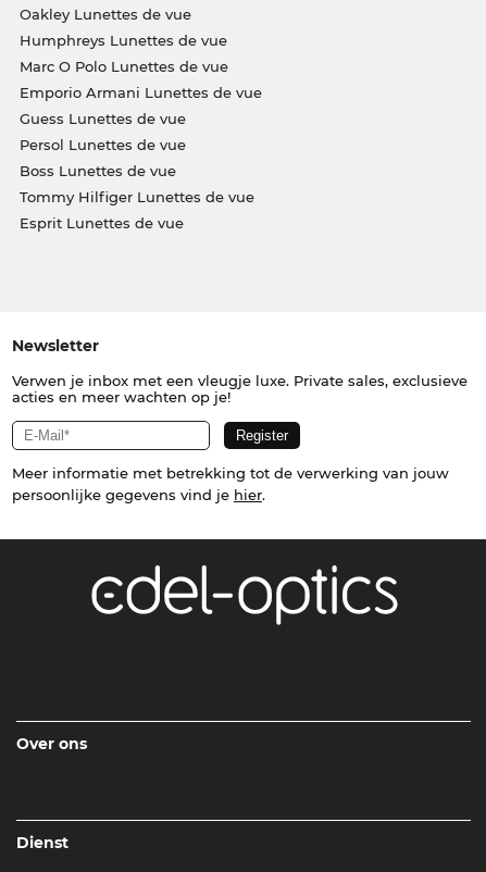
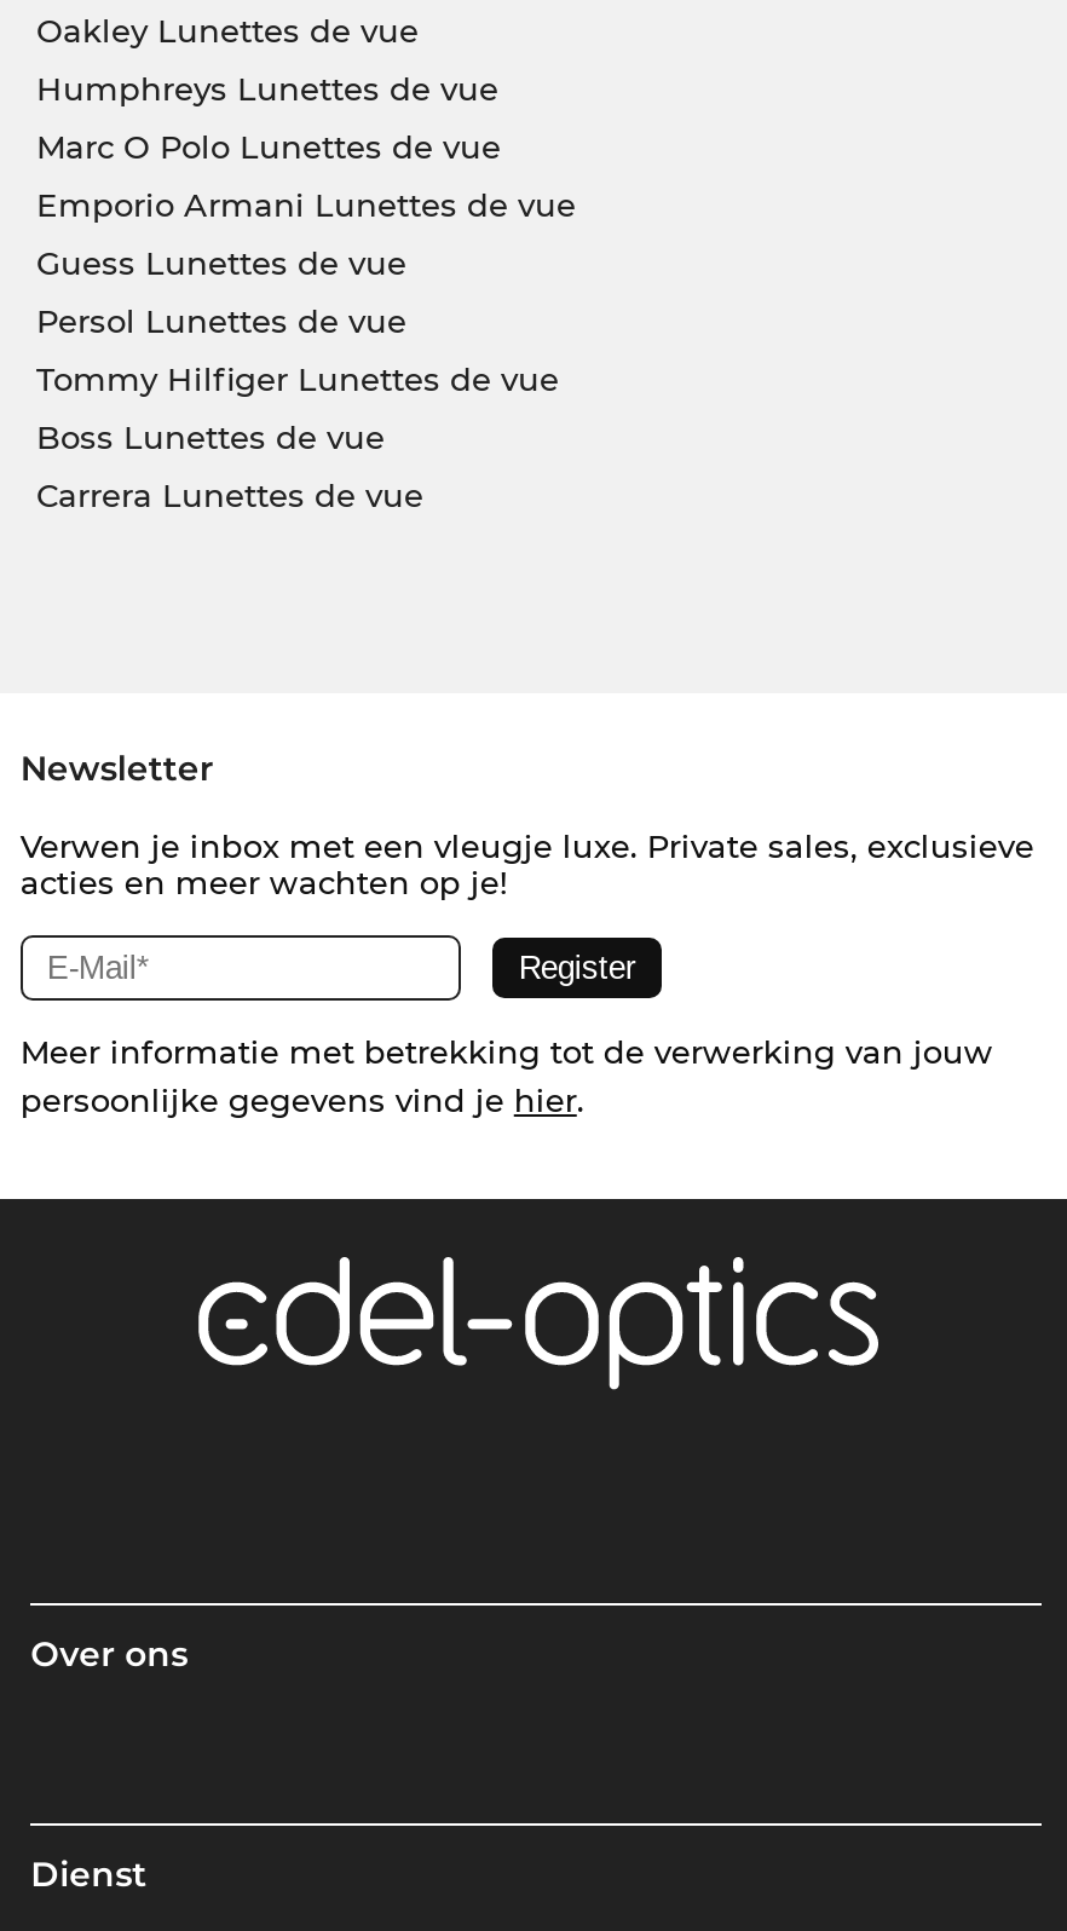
moved down: Boss Lunettes de vue

moved up: Tommy Hilfiger Lunettes de vue

- Esprit Lunettes de vue
+ Carrera Lunettes de vue
